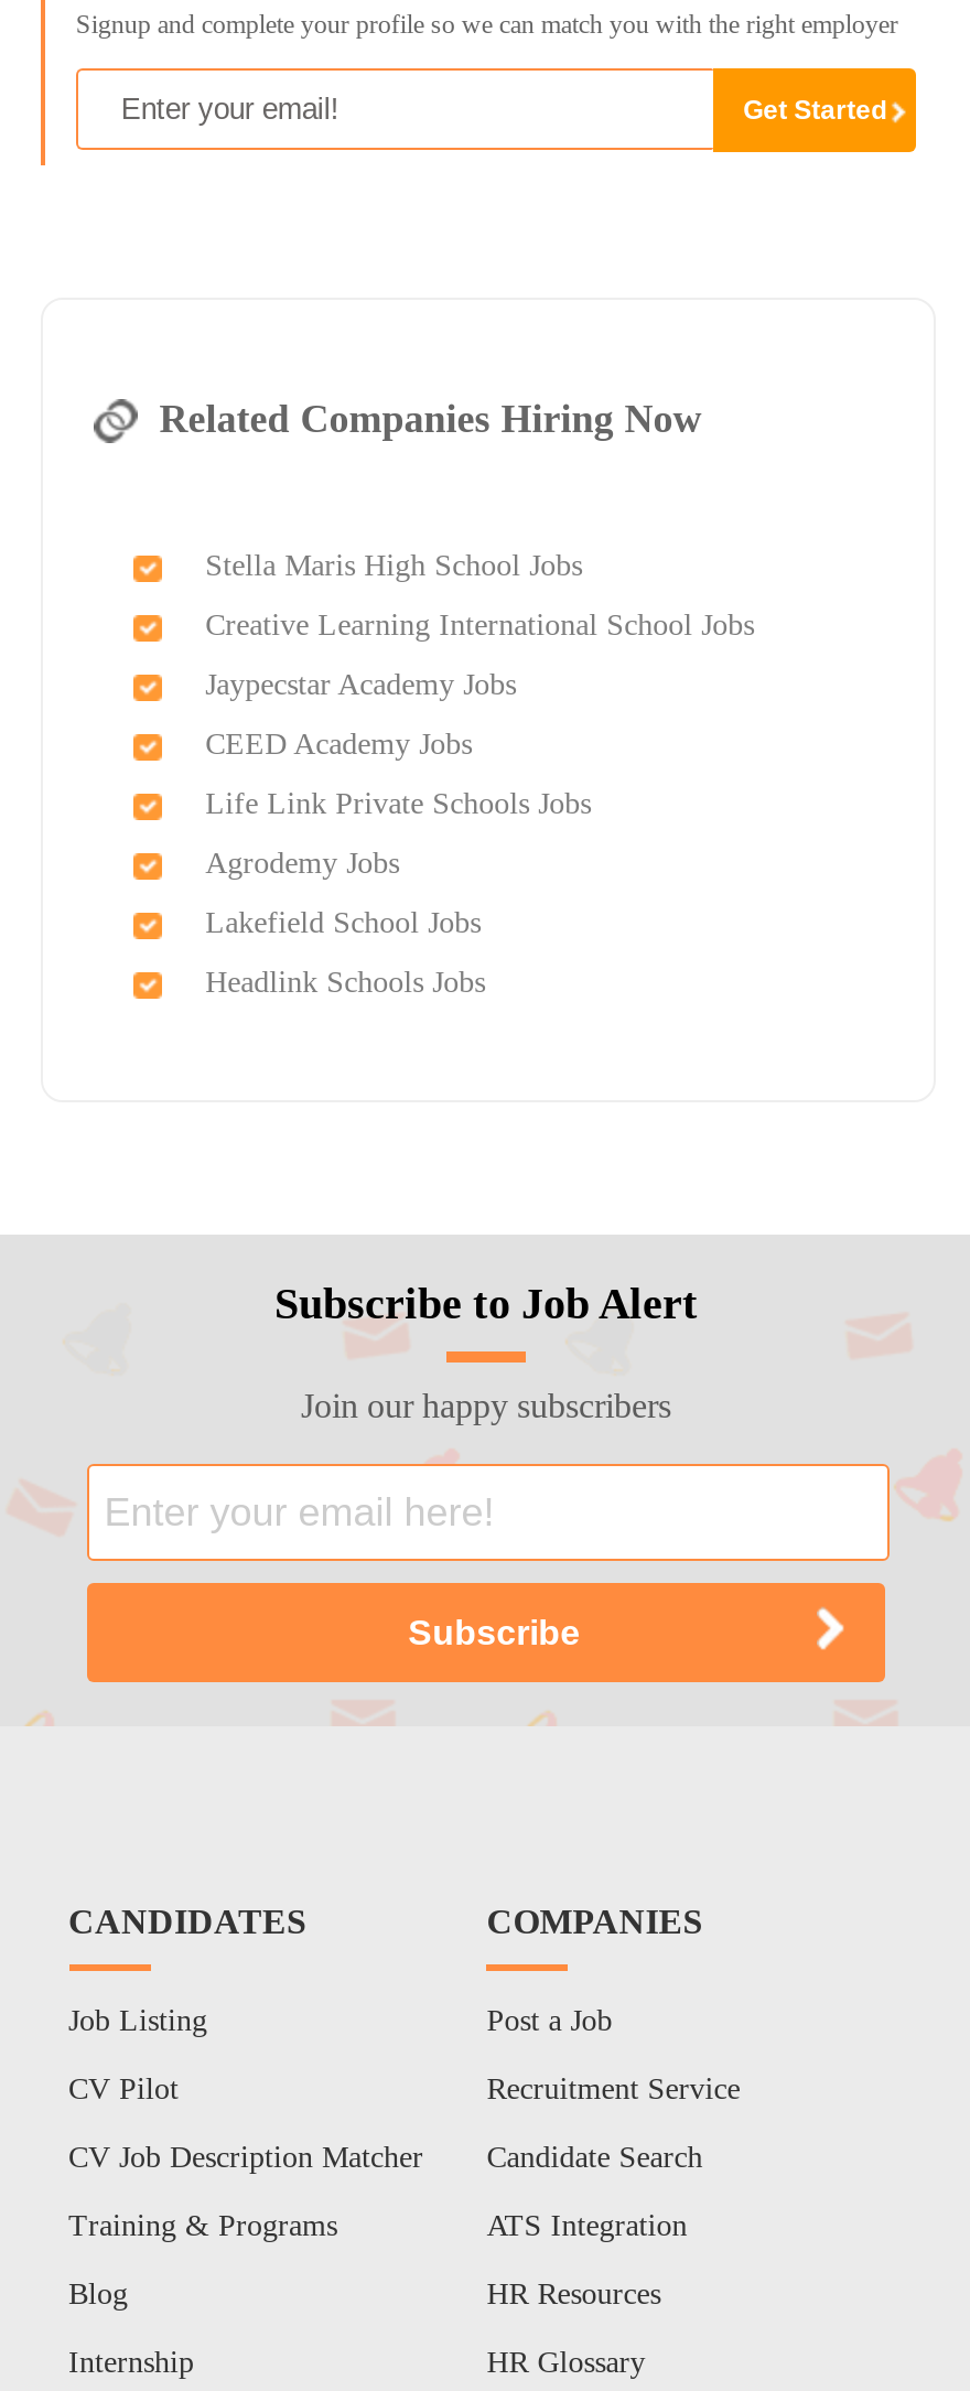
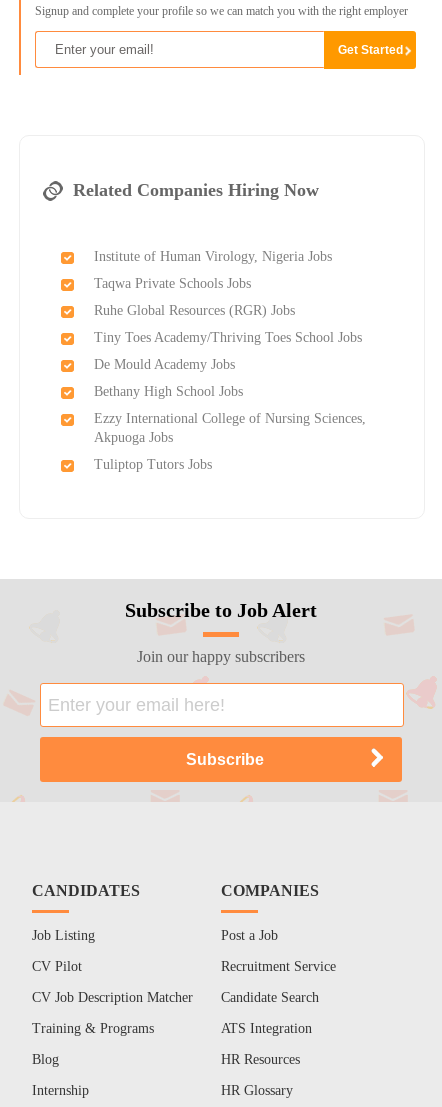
- Stella Maris High School Jobs
+ Institute of Human Virology, Nigeria Jobs

- Creative Learning International School Jobs
+ Taqwa Private Schools Jobs

- Jaypecstar Academy Jobs
+ Ruhe Global Resources (RGR) Jobs

- CEED Academy Jobs
+ Tiny Toes Academy/Thriving Toes School Jobs

- Life Link Private Schools Jobs
+ De Mould Academy Jobs

- Agrodemy Jobs
+ Bethany High School Jobs

- Lakefield School Jobs
+ Ezzy International College of Nursing Sciences,
+ Akpuoga Jobs

- Headlink Schools Jobs
+ Tuliptop Tutors Jobs
